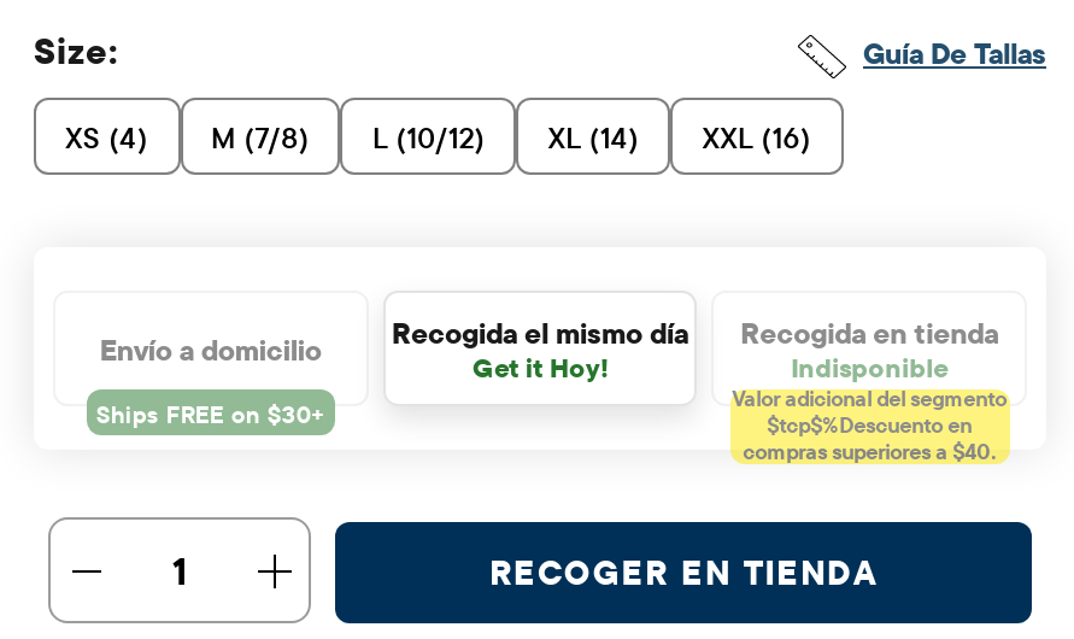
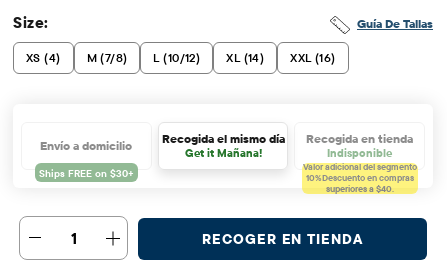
- Get it Hoy!
+ Get it Mañana!

- $tcp$%Descuento en
- compras superiores a $40.
+ 10%Descuento en compras
+ superiores a $40.
